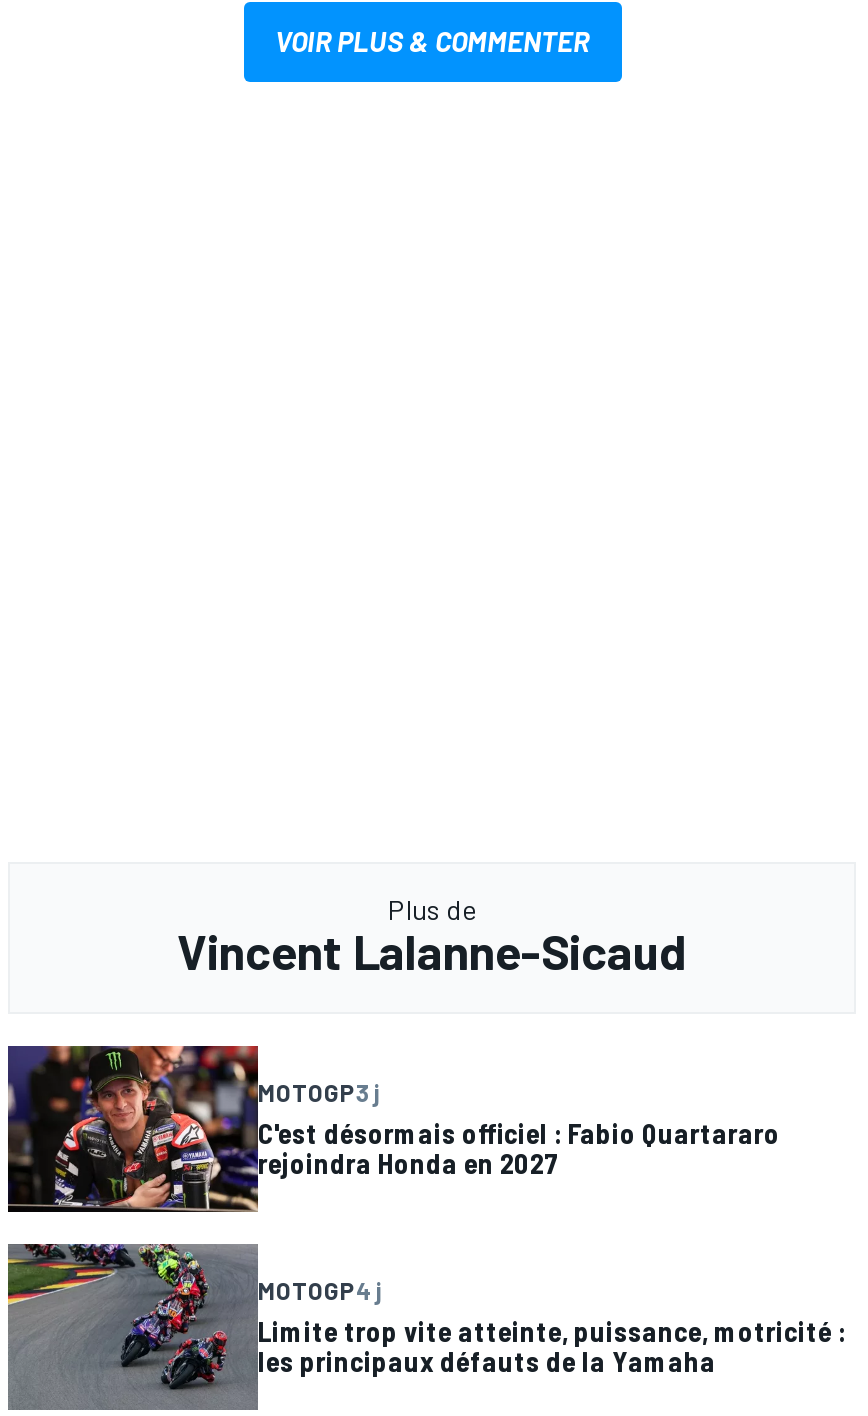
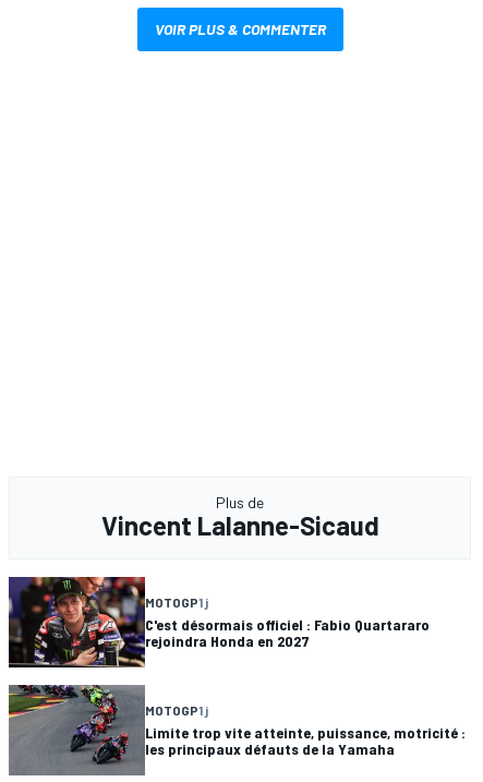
- MOTOGP3 j
+ MOTOGP1 j

- MOTOGP4 j
+ MOTOGP1 j
